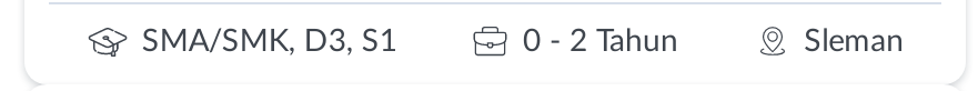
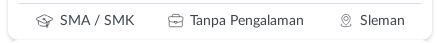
- SMA/SMK, D3, S1
- 0 - 2 Tahun
+ SMA / SMK
+ Tanpa Pengalaman
